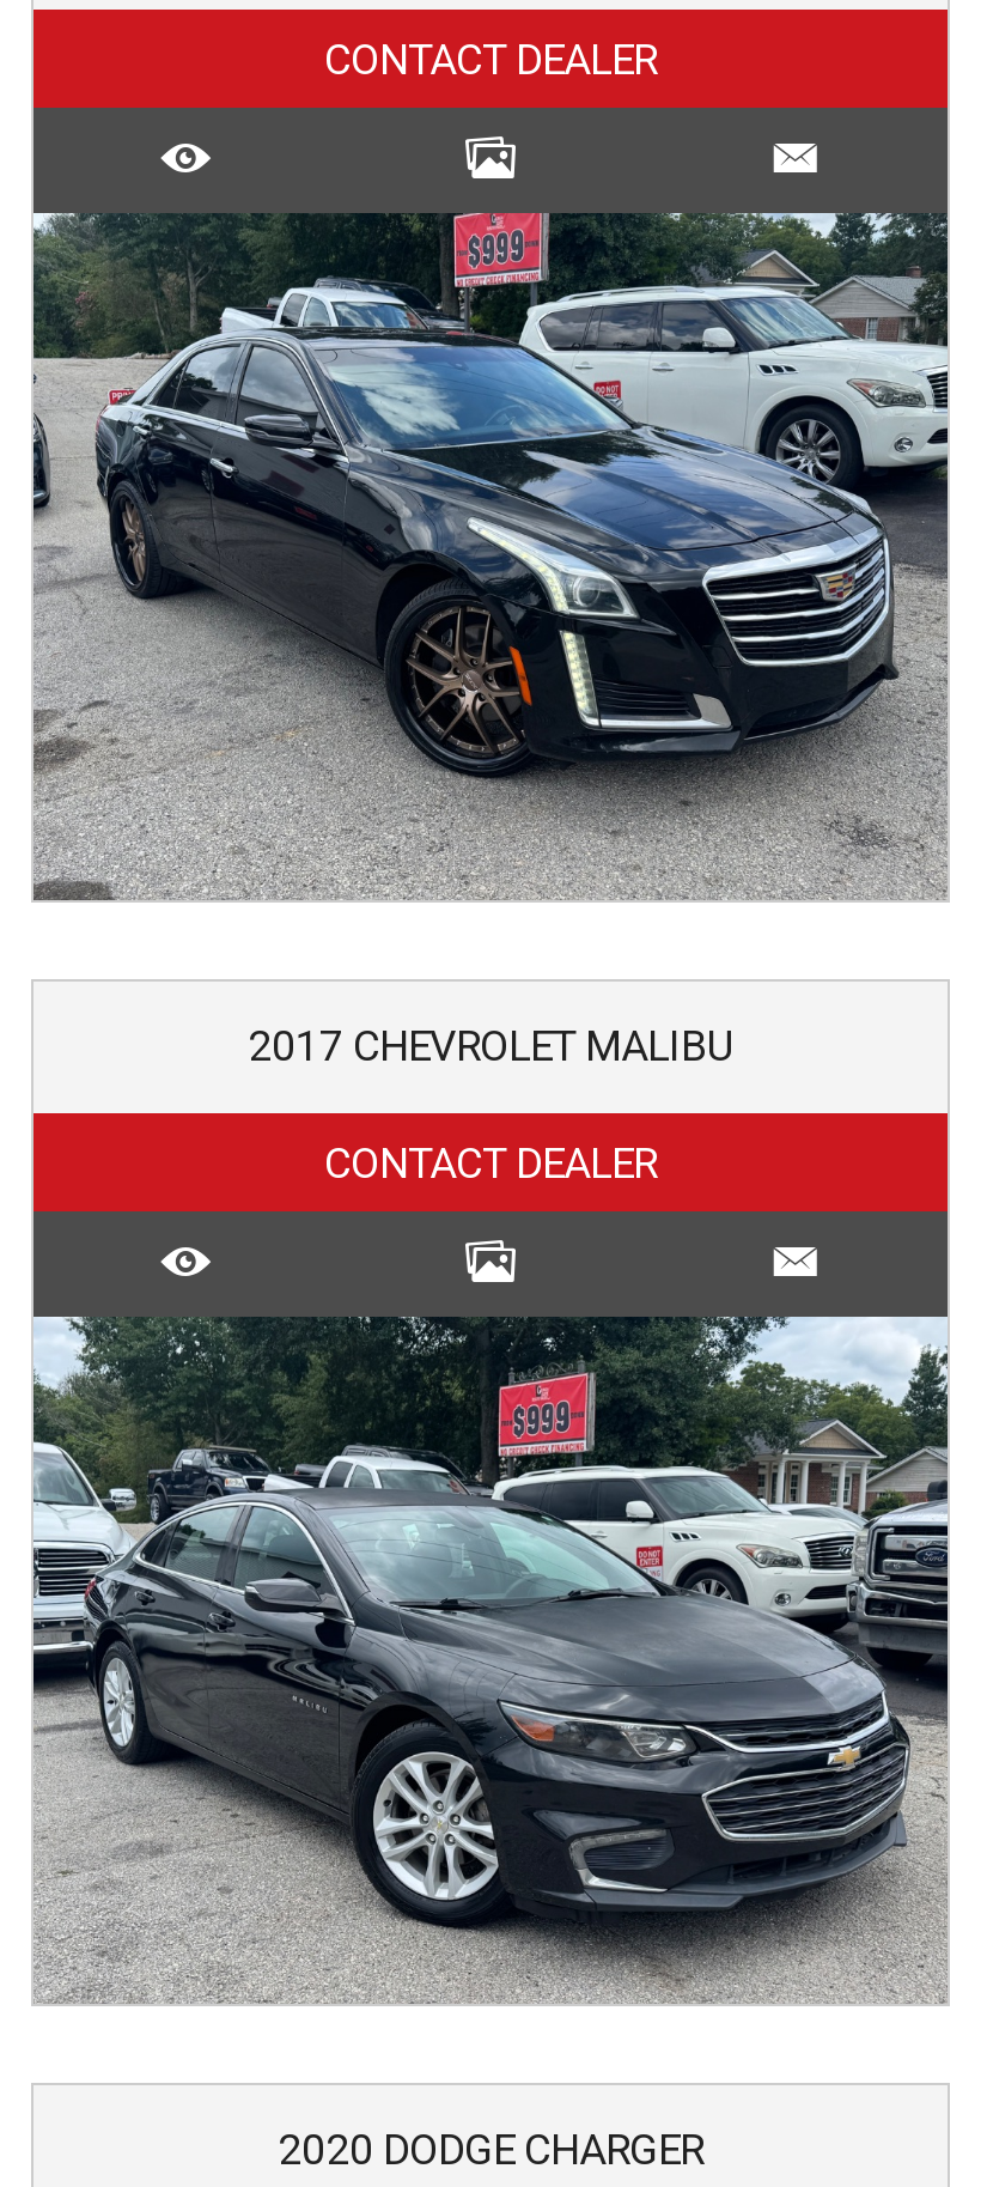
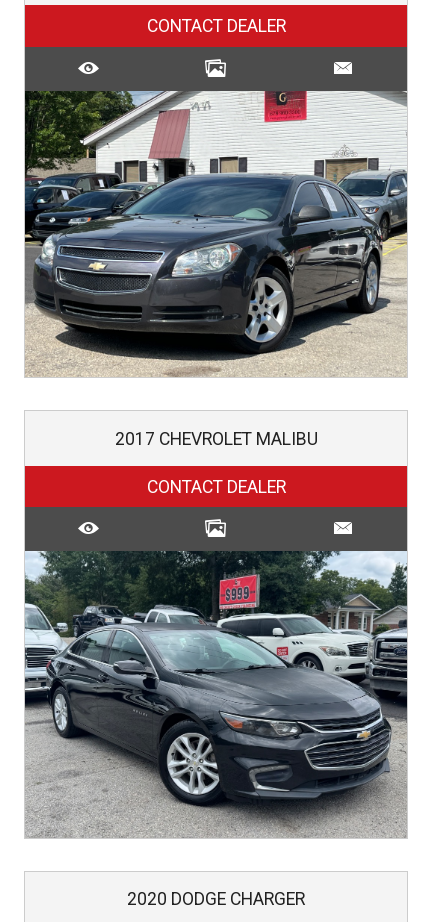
- [image]
+ [image]
